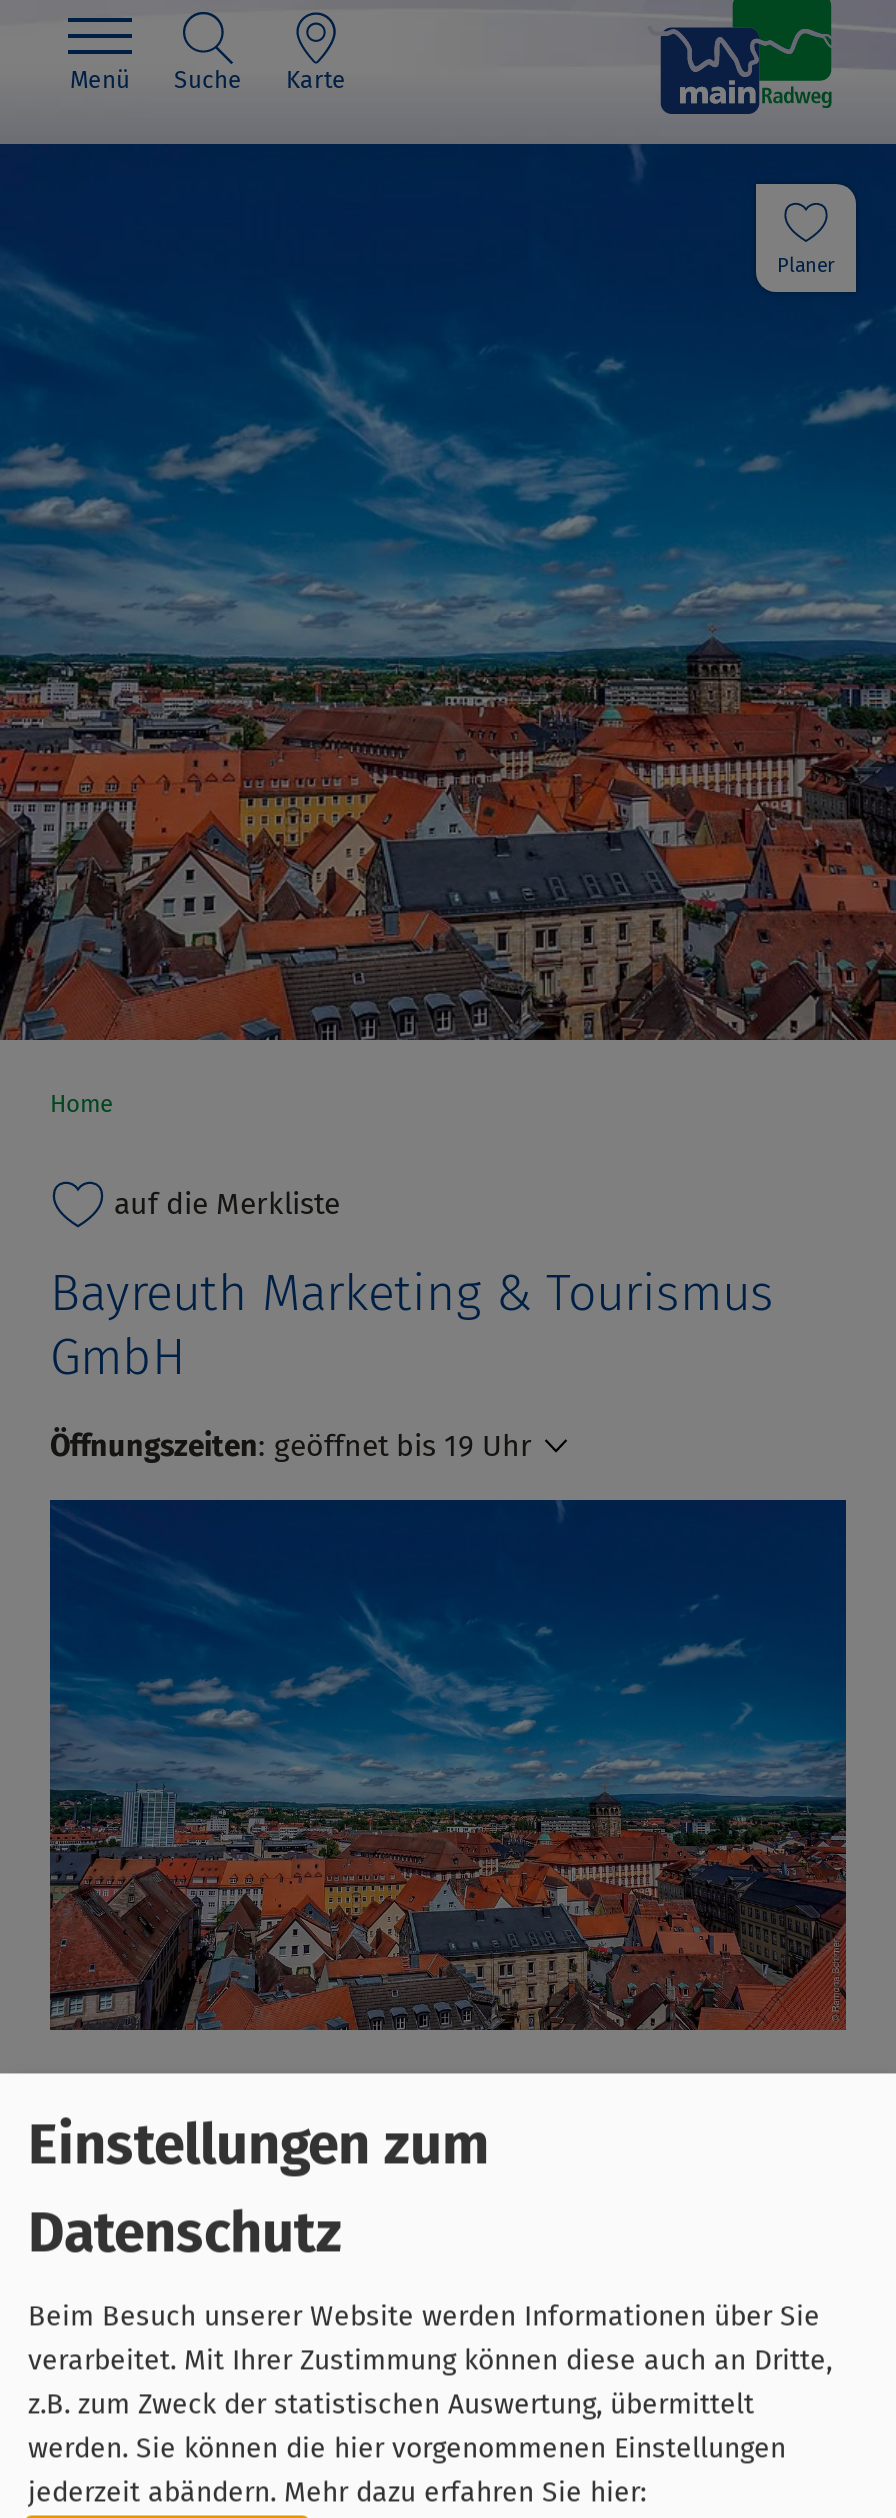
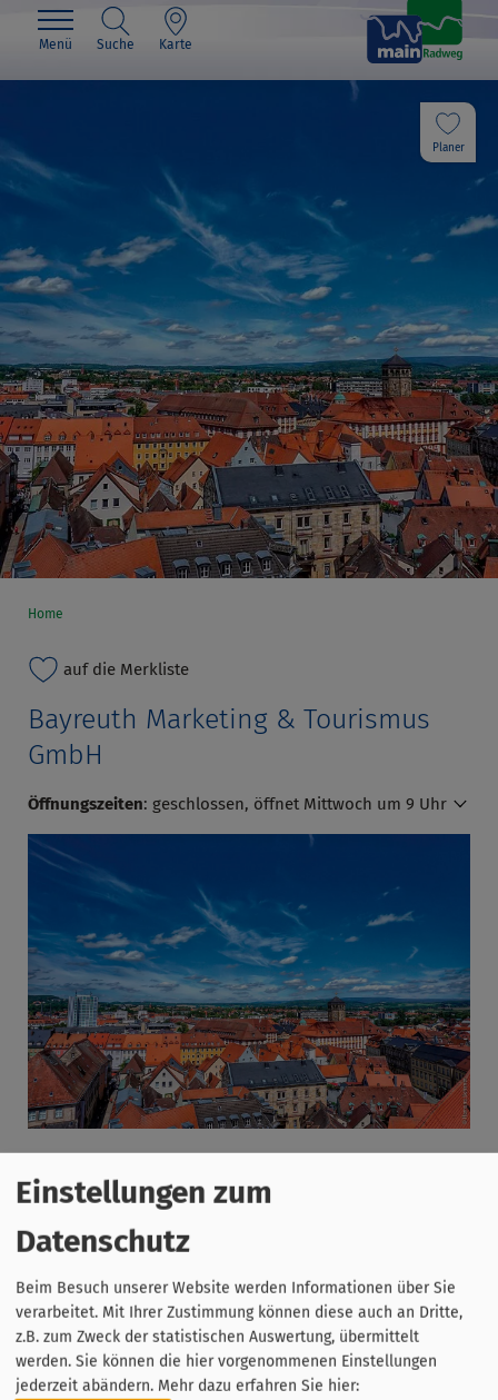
- Öffnungszeiten: geöffnet bis 19 Uhr
+ Öffnungszeiten: geschlossen, öffnet Mittwoch um 9 Uhr
